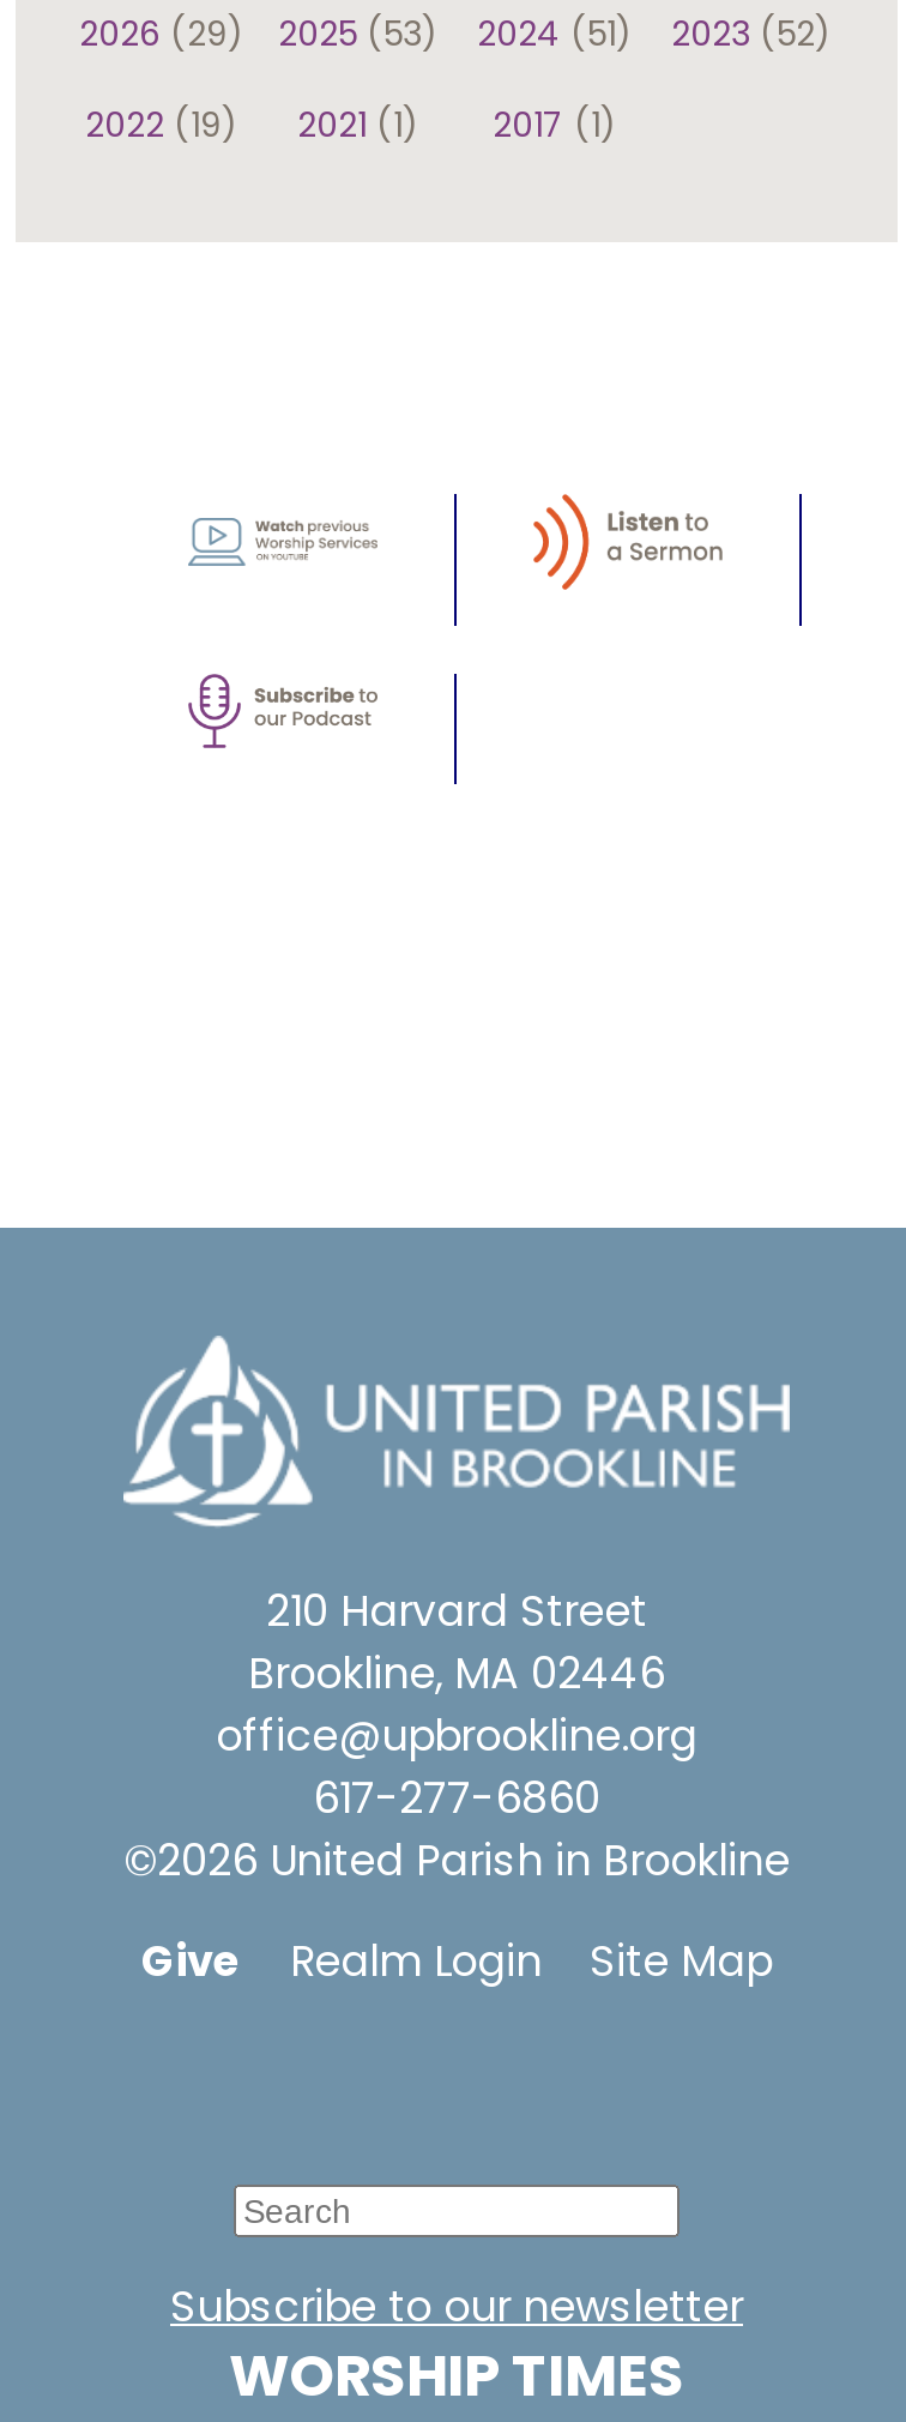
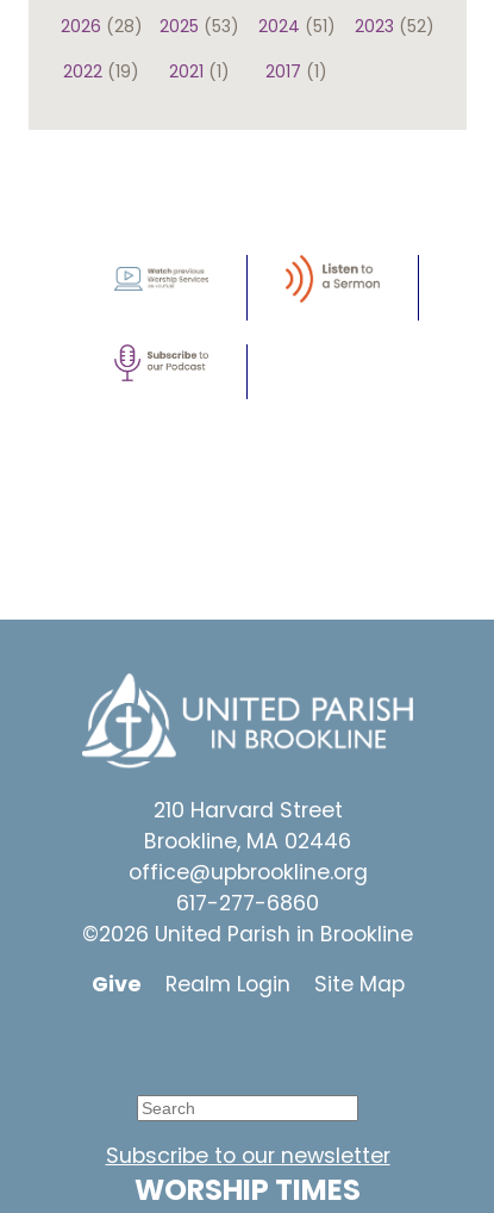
- 2026 (29) 2025 (53) 2024 (51) 2023 (52)
+ 2026 (28) 2025 (53) 2024 (51) 2023 (52)
